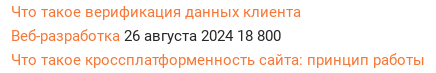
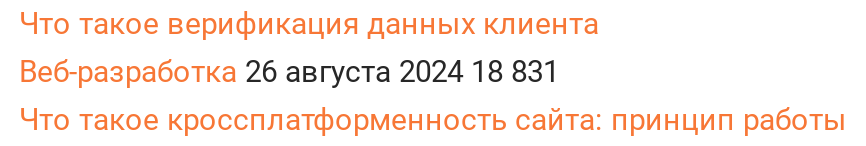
- Веб-разработка 26 августа 2024 18 800
+ Веб-разработка 26 августа 2024 18 831
